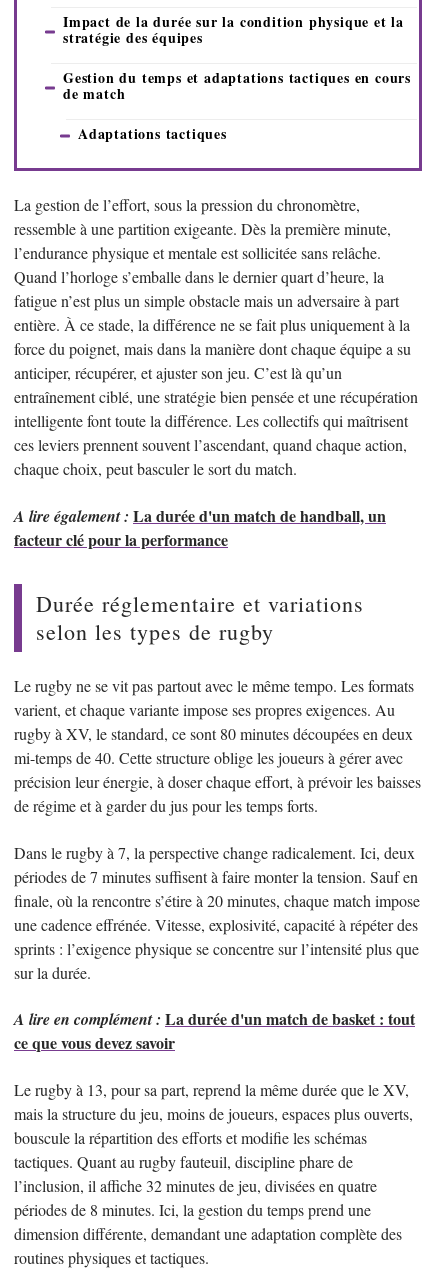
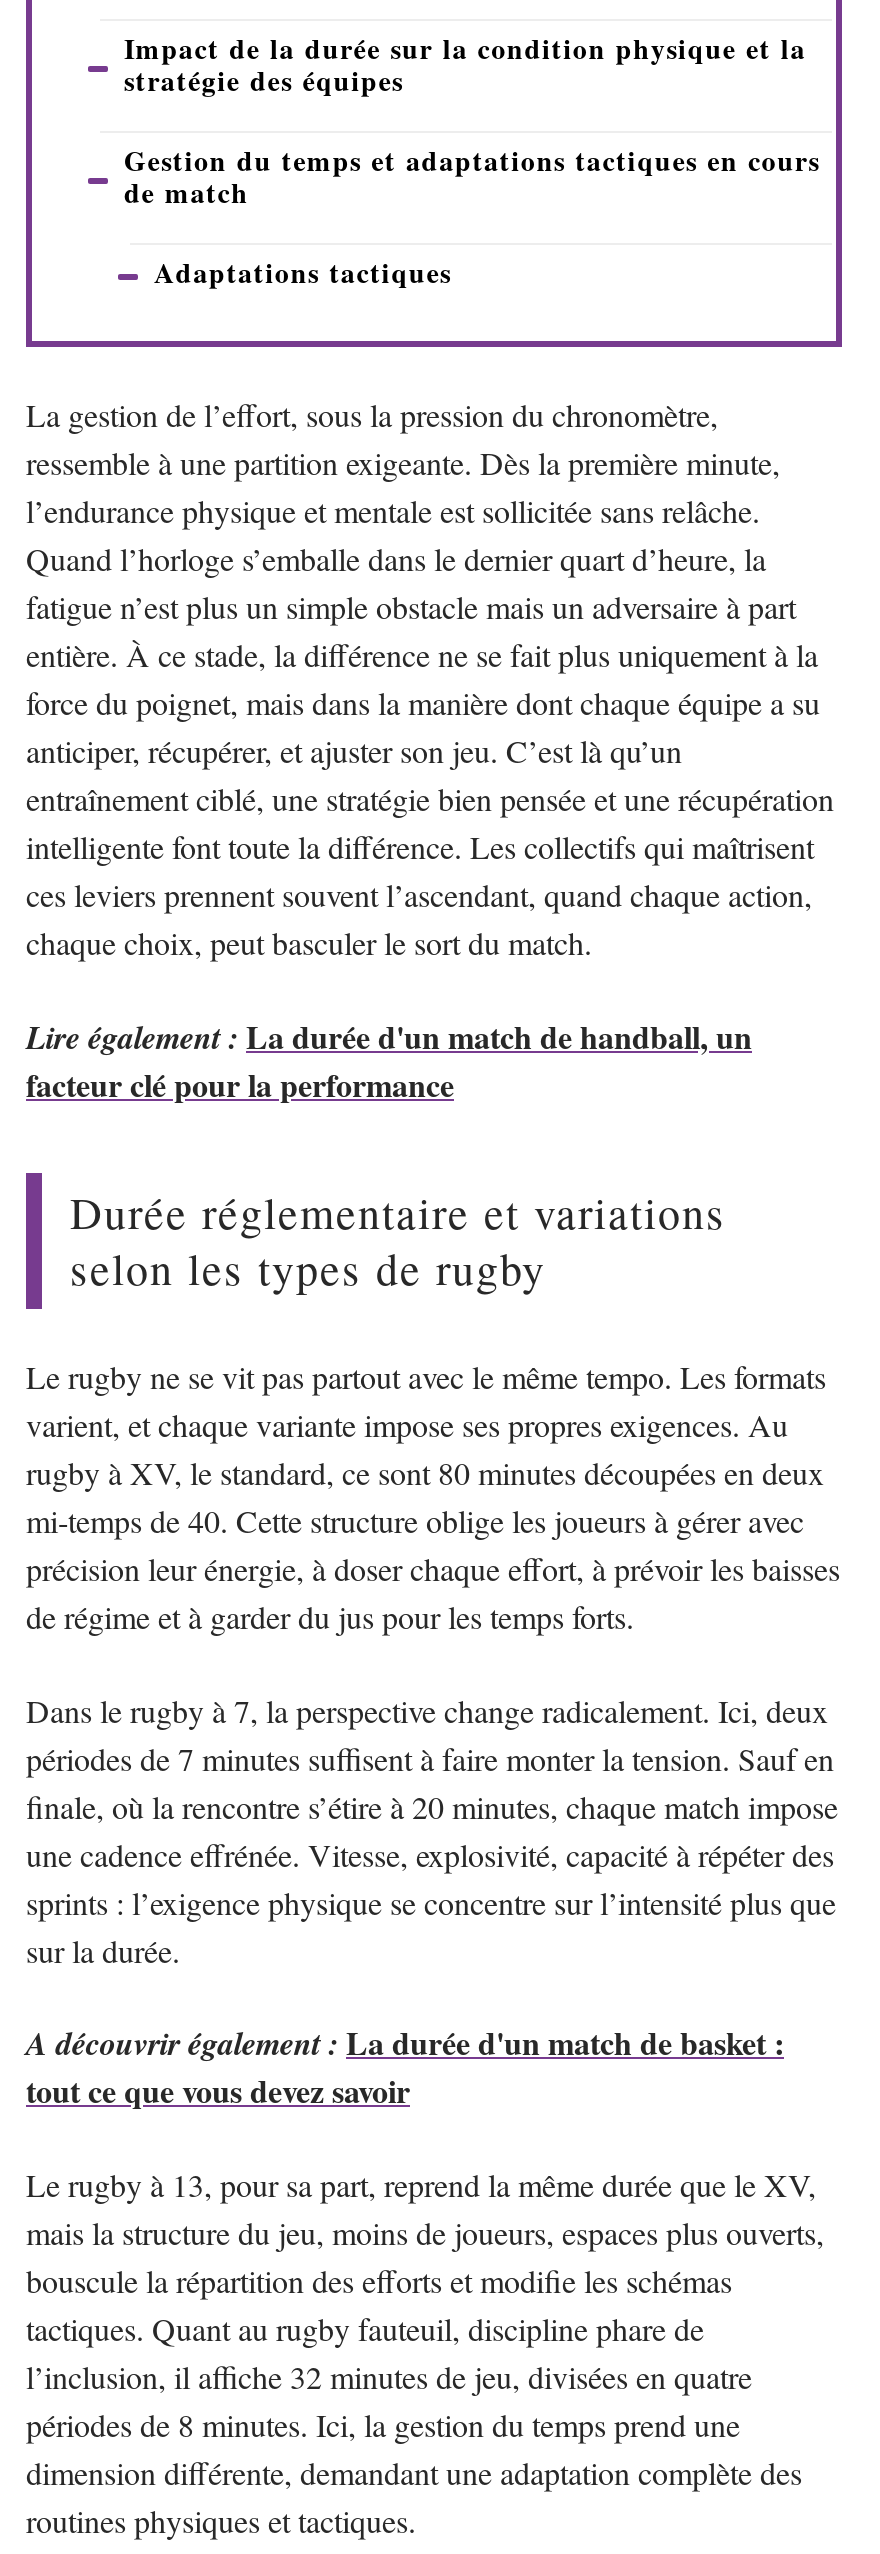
- A lire également : La durée d'un match de handball, un
+ Lire également : La durée d'un match de handball, un

- A lire en complément : La durée d'un match de basket : tout
- ce que vous devez savoir
+ A découvrir également : La durée d'un match de basket :
+ tout ce que vous devez savoir
